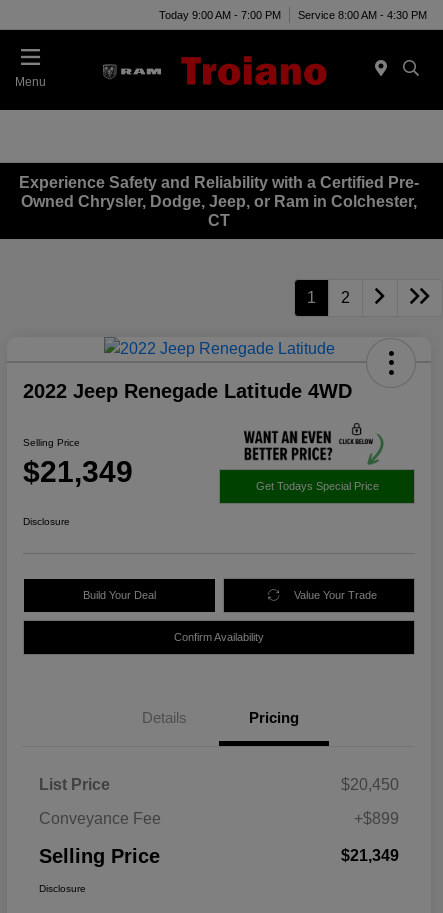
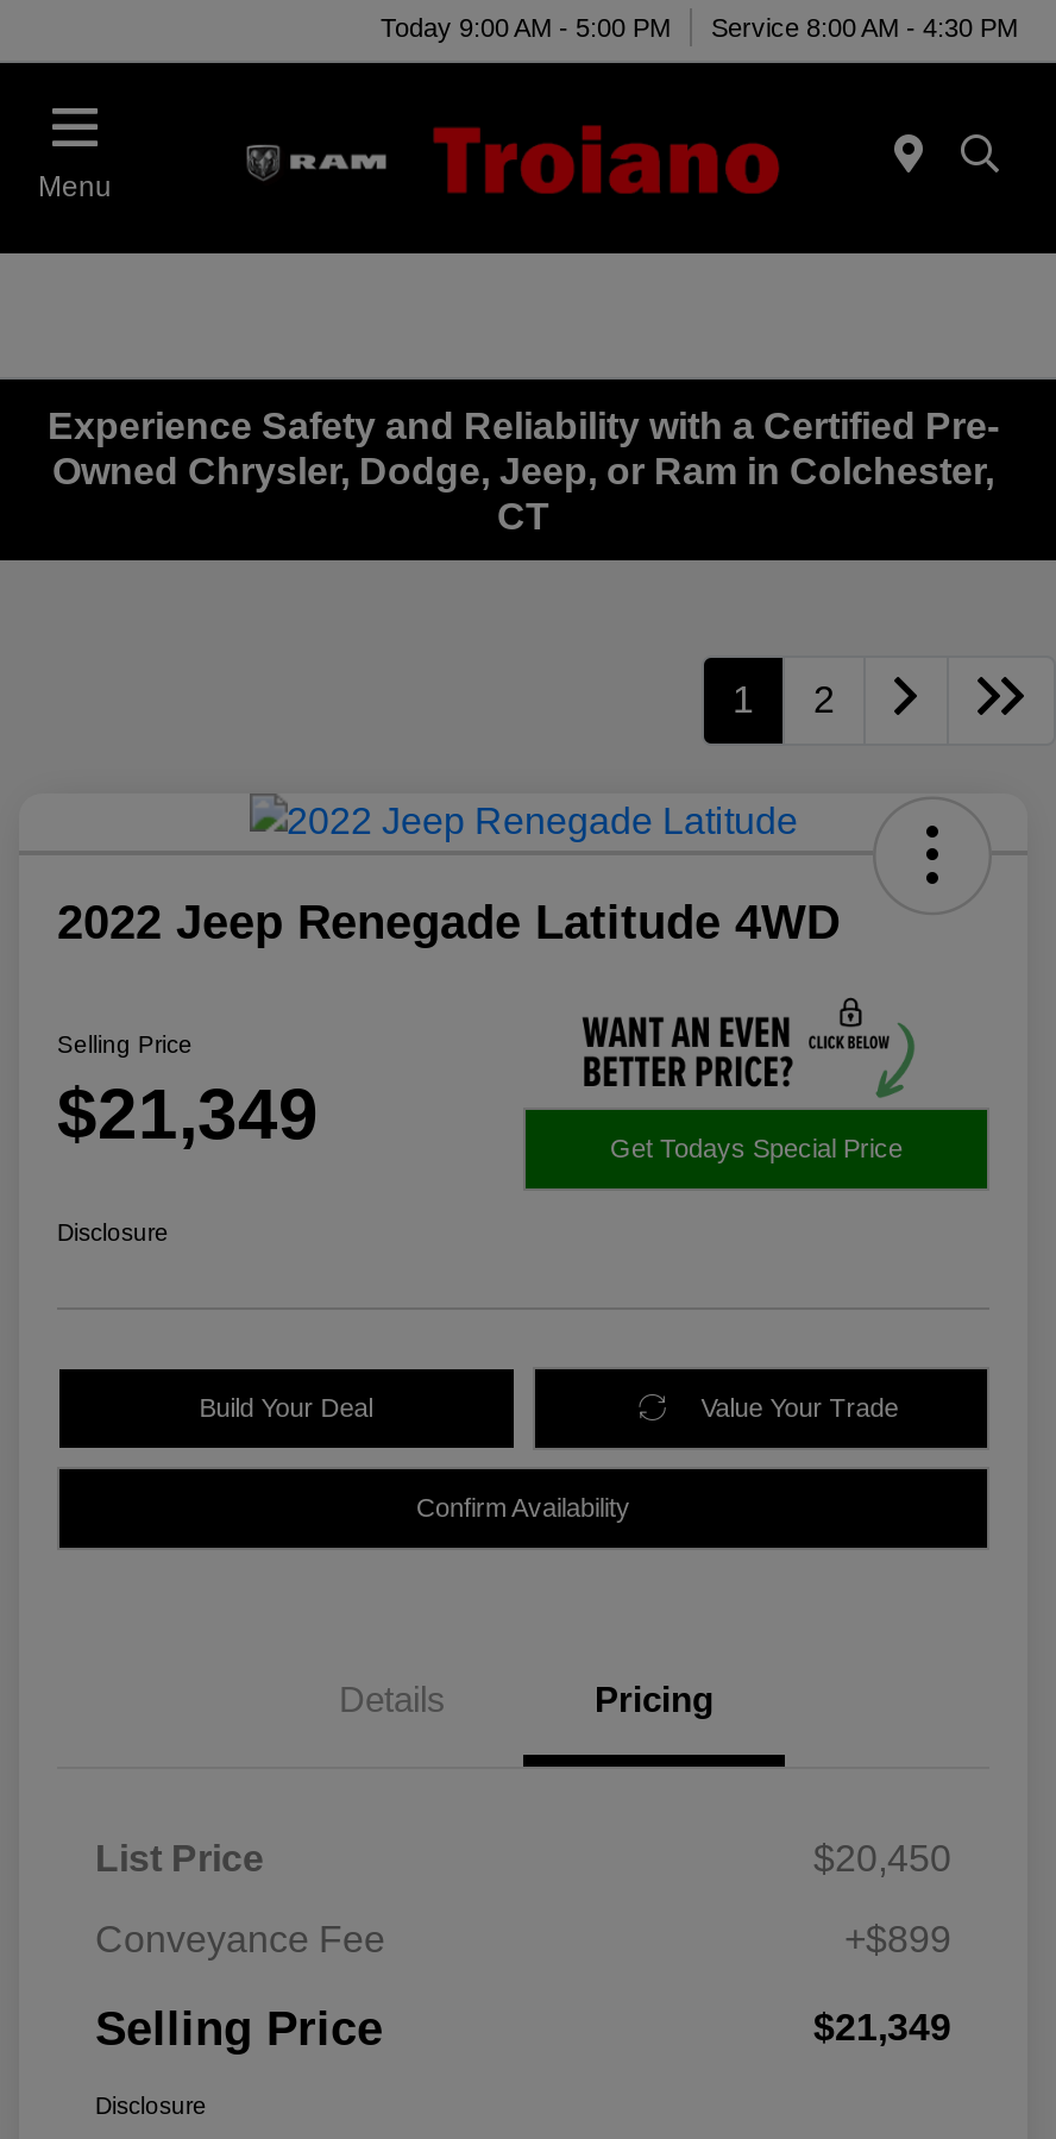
- Today 9:00 AM - 7:00 PM Service 8:00 AM - 4:30 PM
+ Today 9:00 AM - 5:00 PM Service 8:00 AM - 4:30 PM
